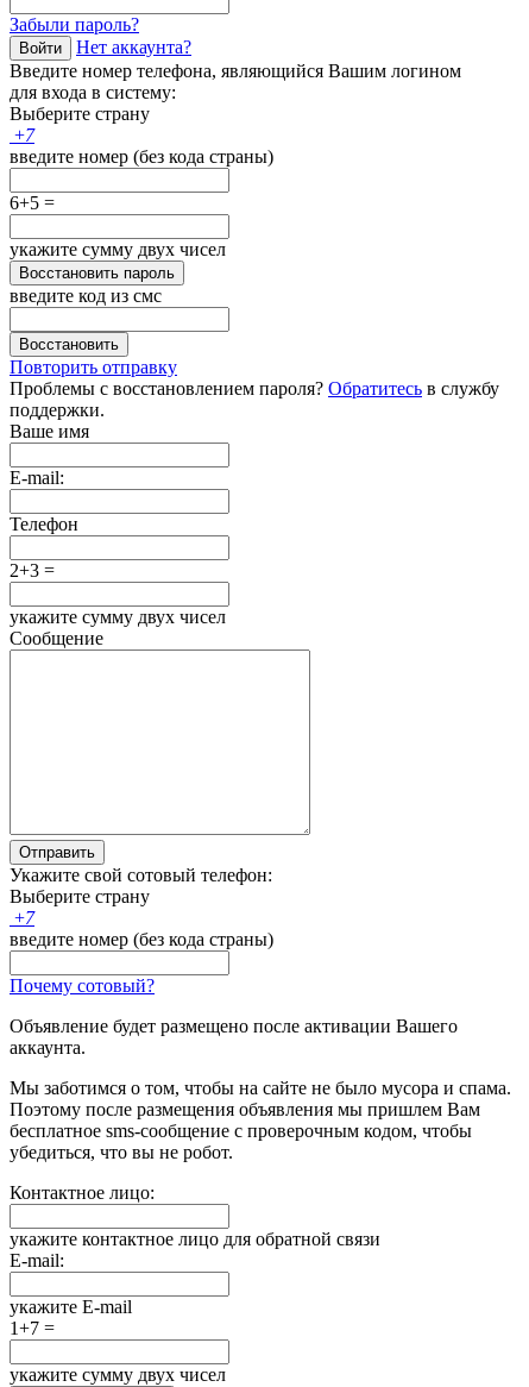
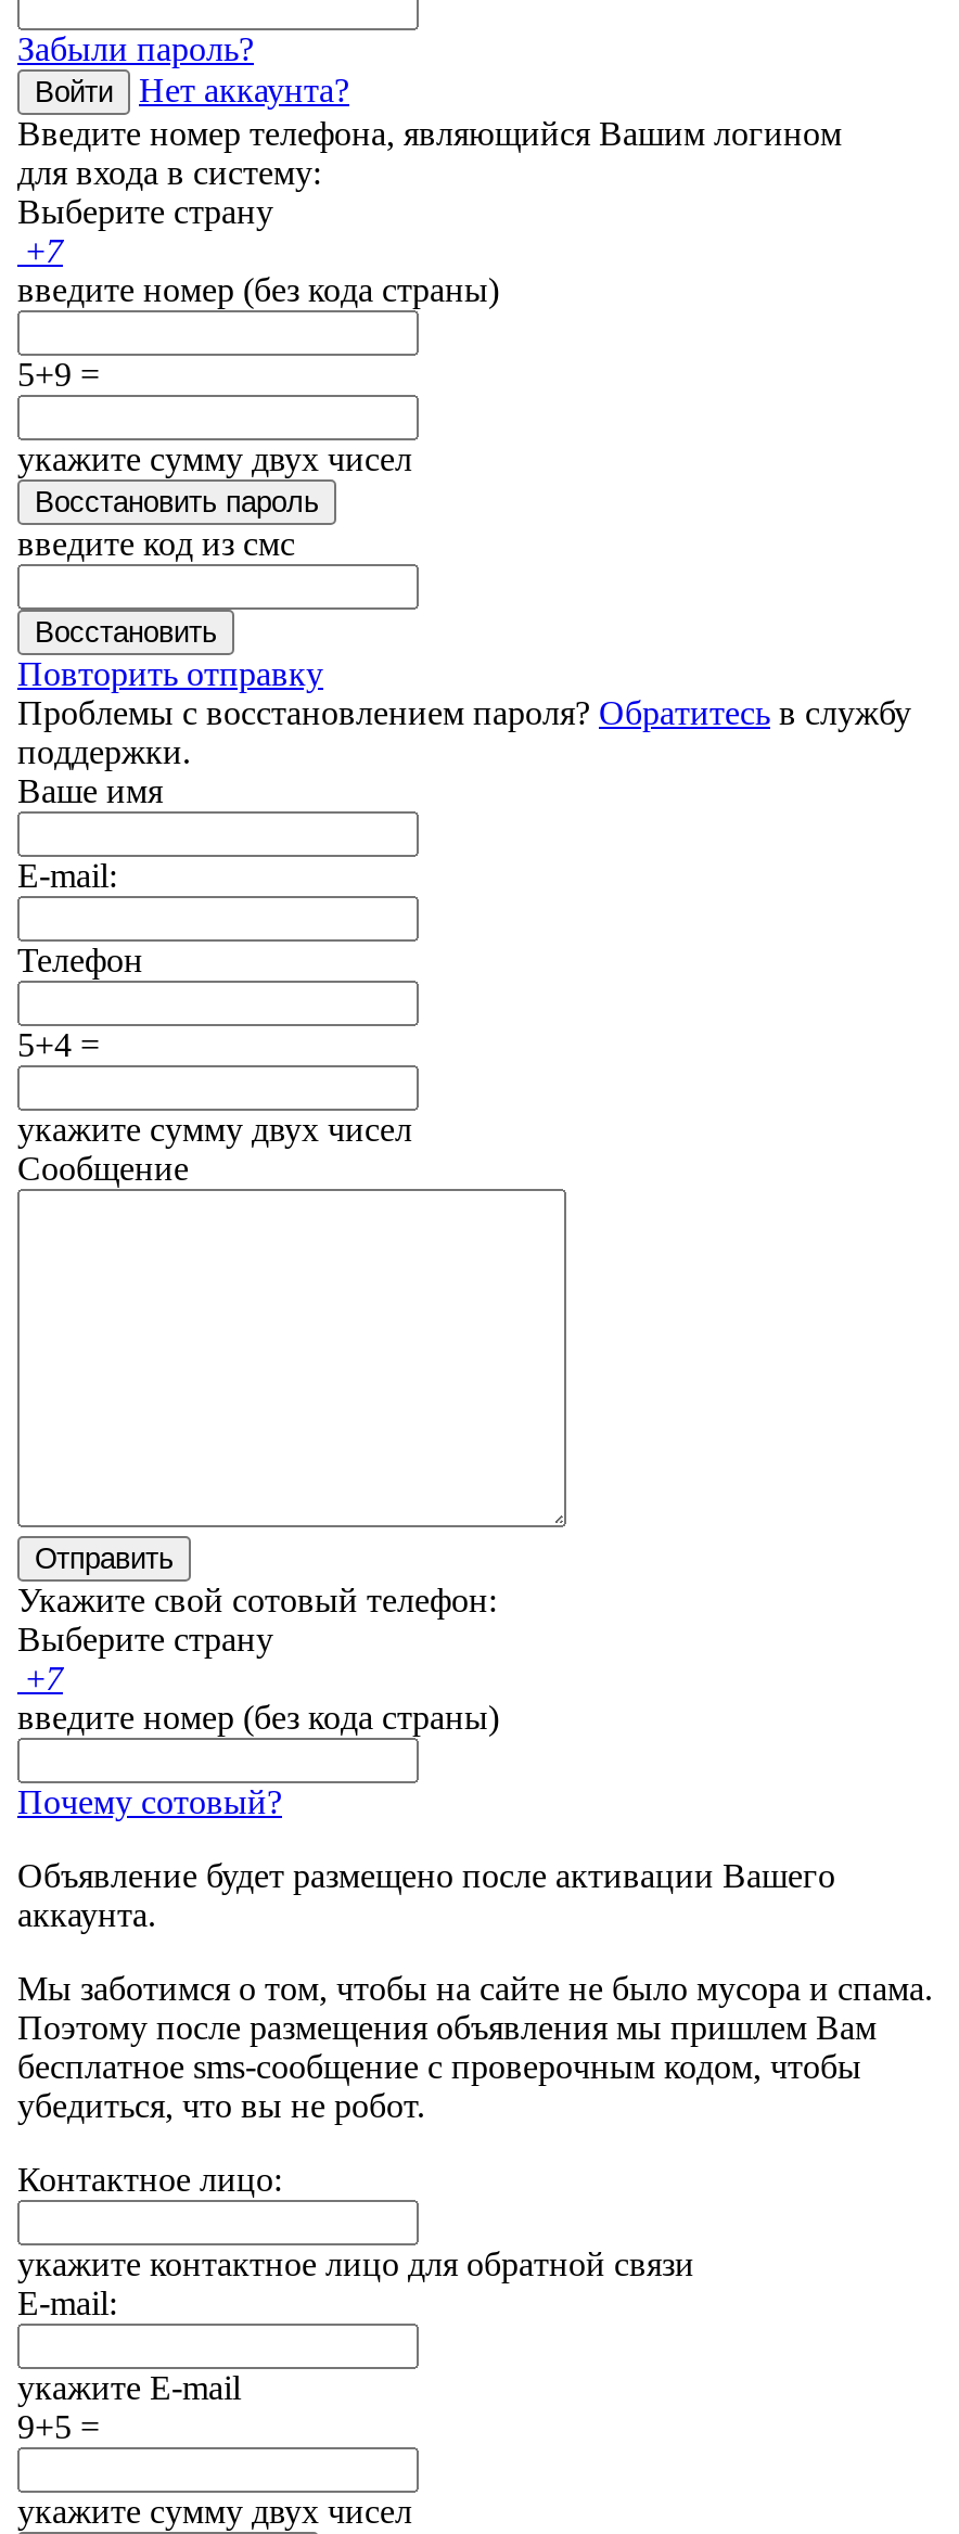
- 6+5 =
+ 5+9 =

- 2+3 =
+ 5+4 =

- 1+7 =
+ 9+5 =
